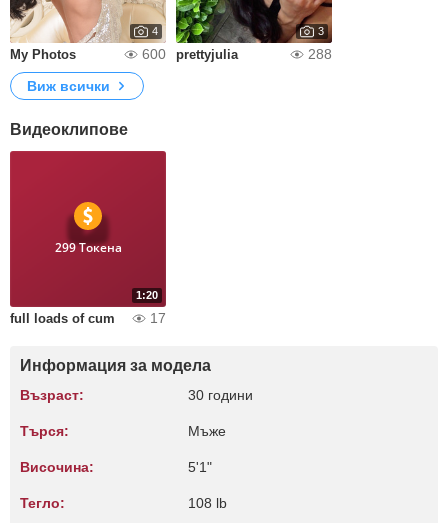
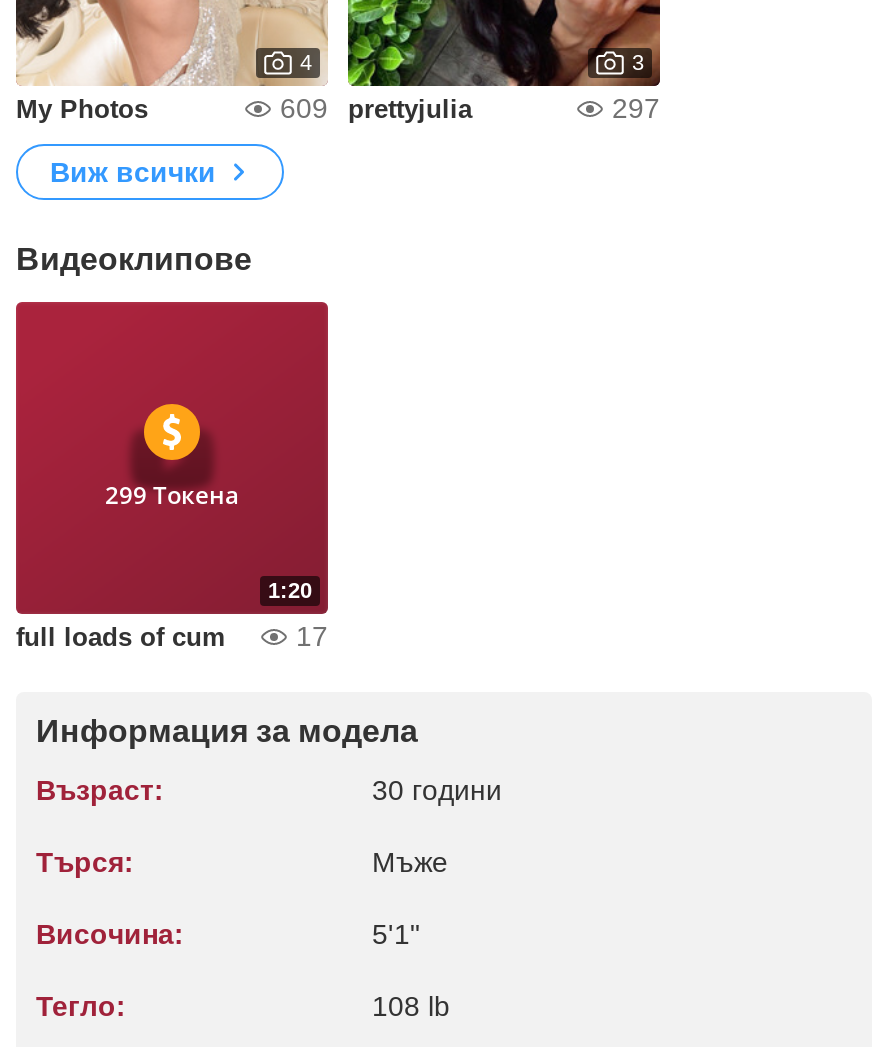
- 600 prettyjulia
+ 609 prettyjulia

- 288
+ 297
